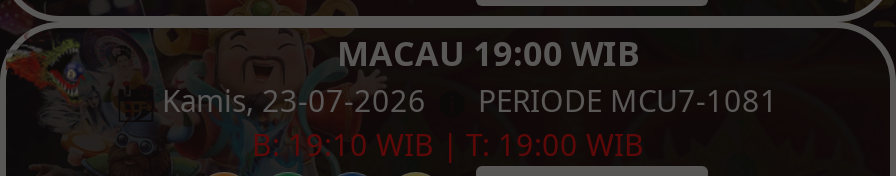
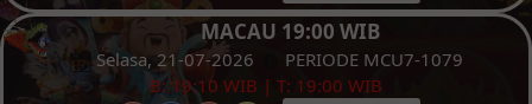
- Kamis, 23-07-2026
- PERIODE MCU7-1081
+ Selasa, 21-07-2026
+ PERIODE MCU7-1079
